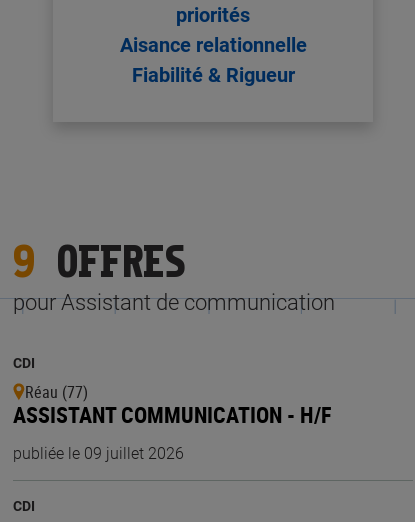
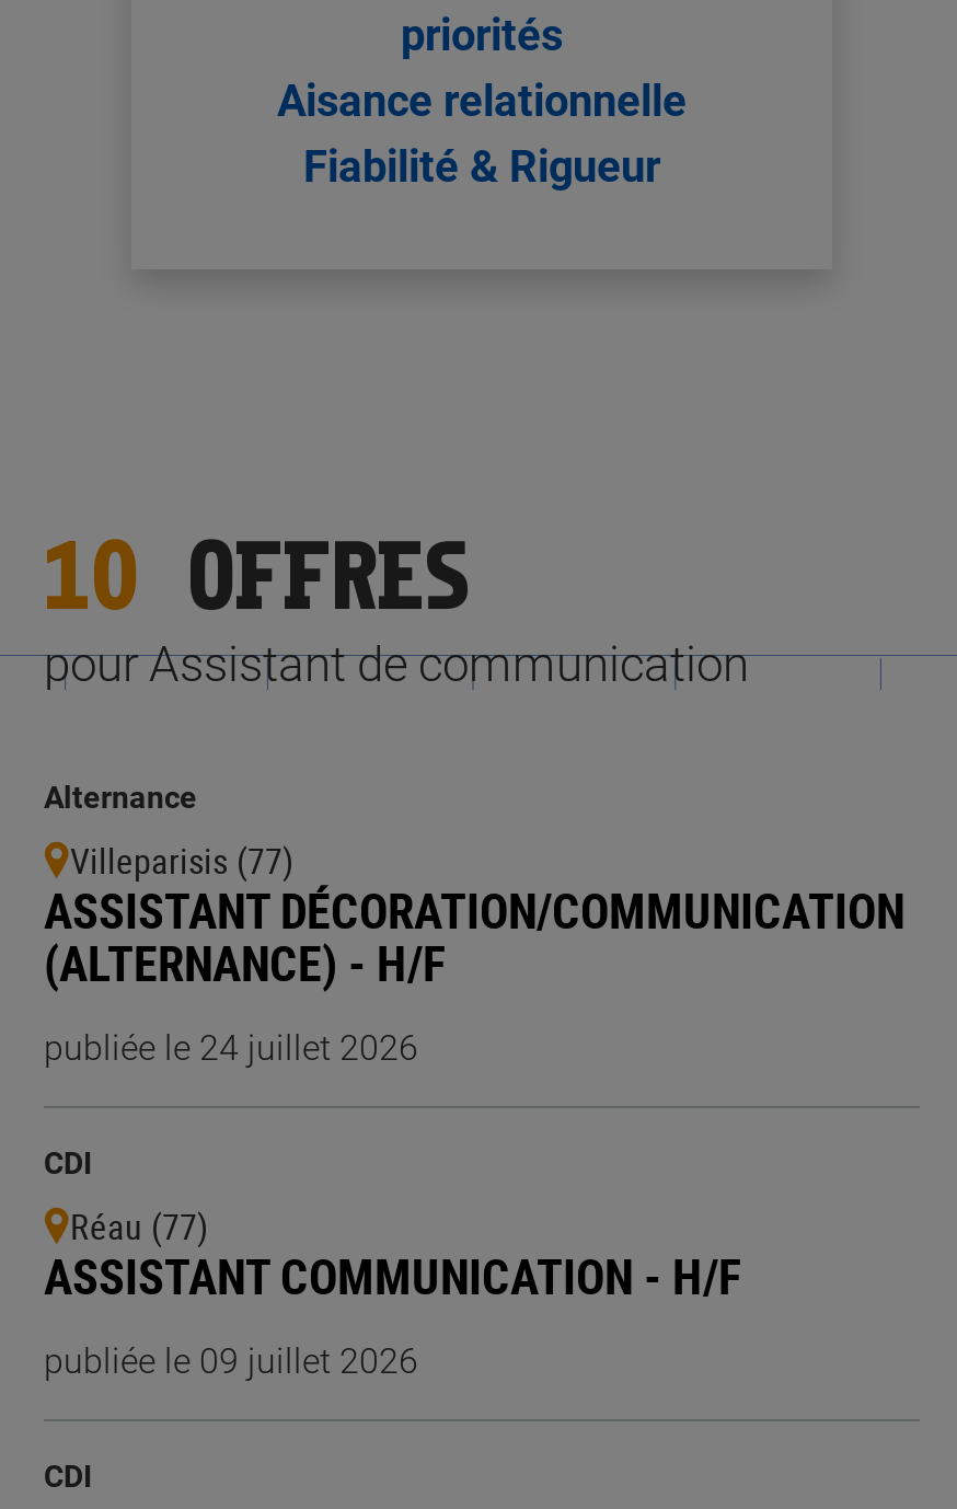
- 9 OFFRES
+ 10 OFFRES

+ Alternance
+ Villeparisis (77)
+ ASSISTANT DÉCORATION/COMMUNICATION
+ (ALTERNANCE) - H/F
+ publiée le 24 juillet 2026
